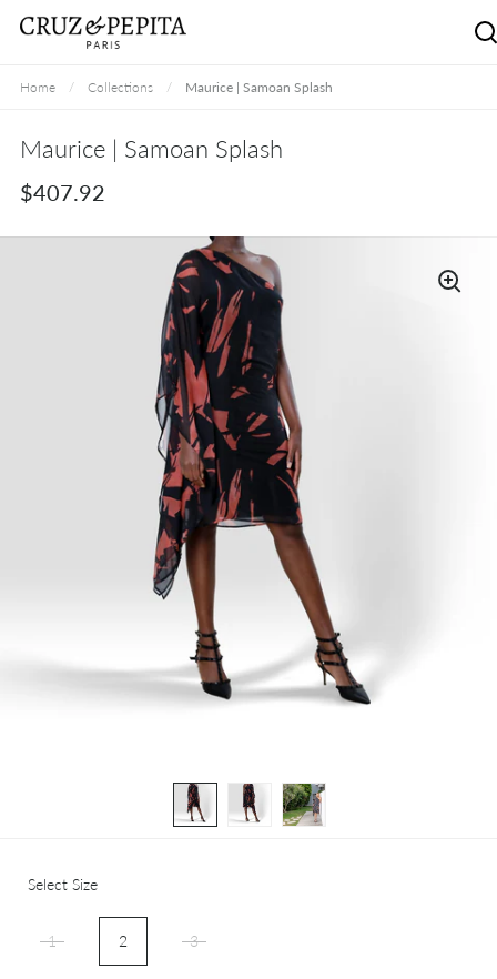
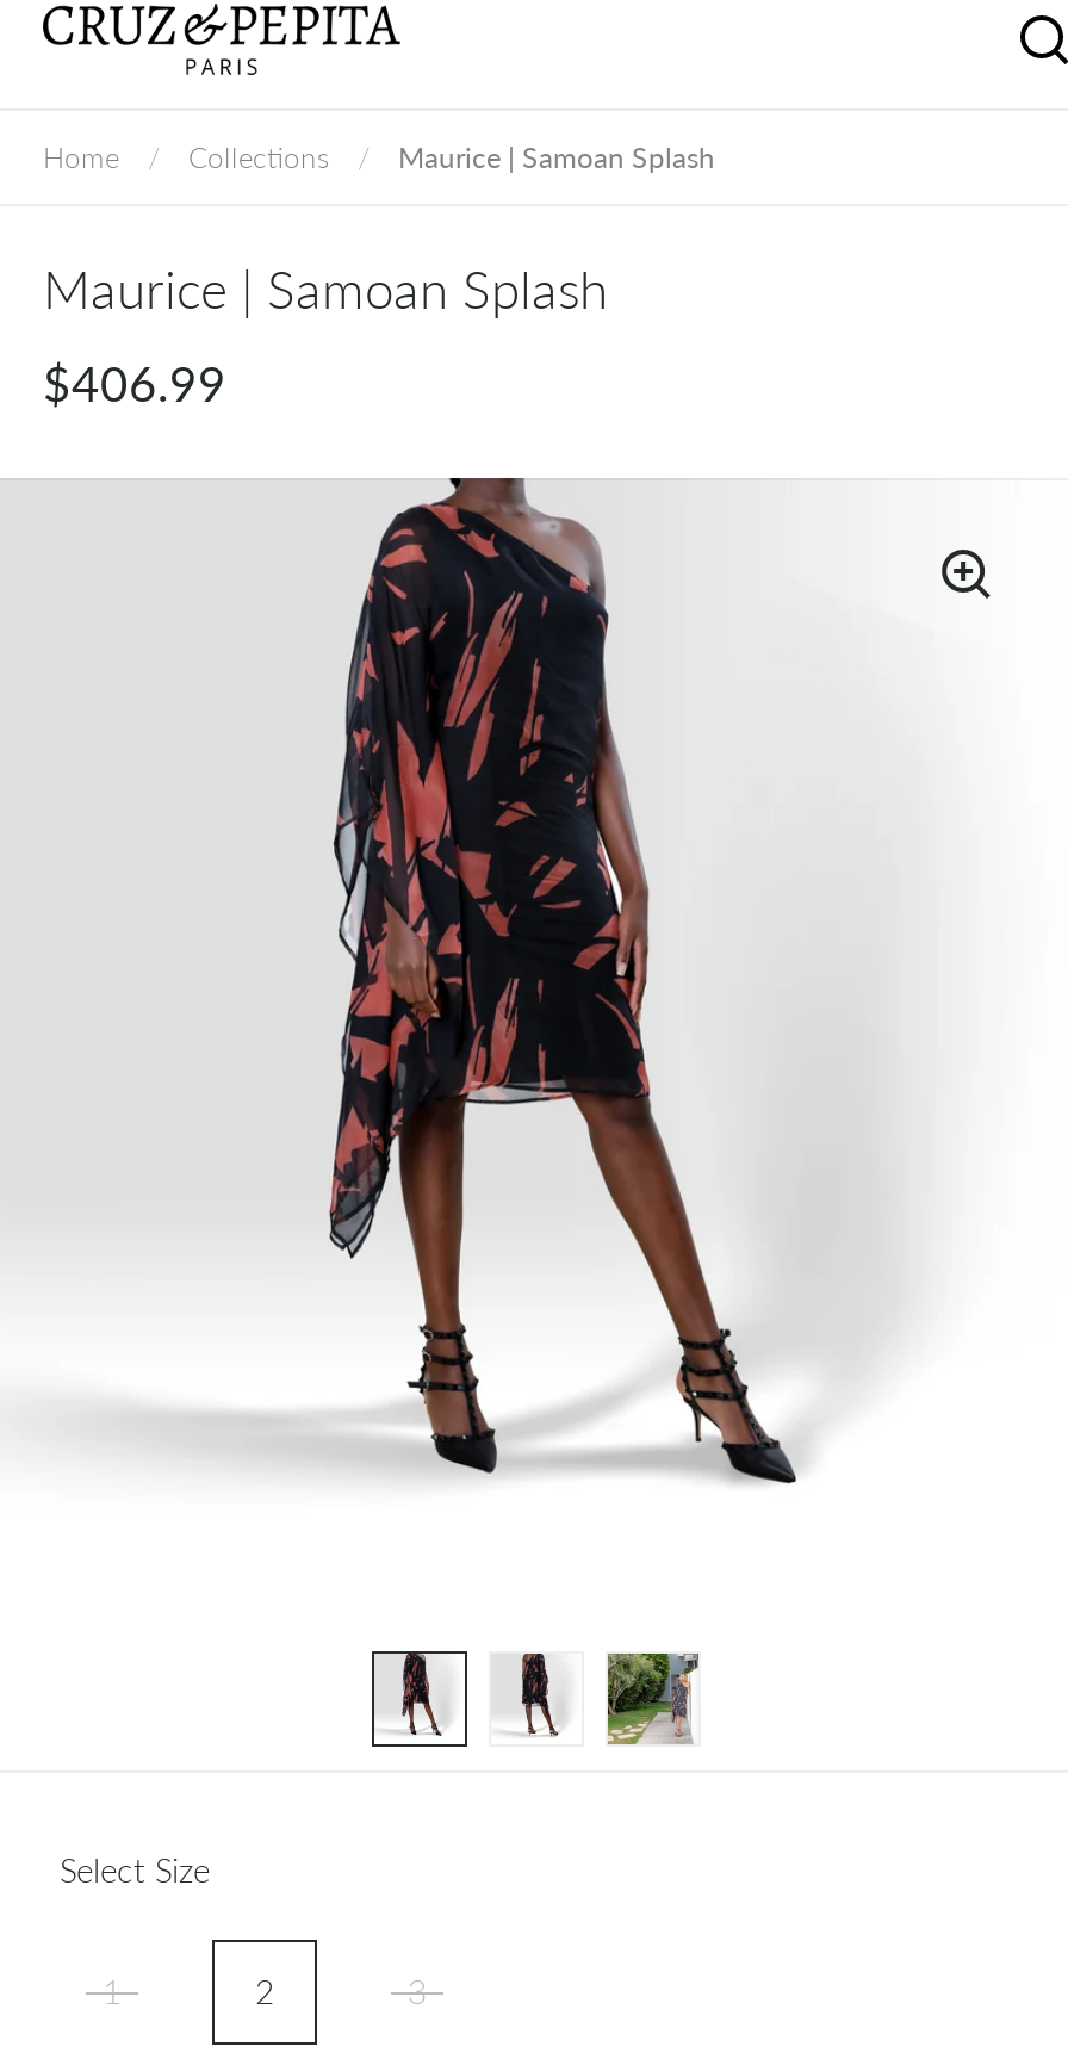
- $407.92
+ $406.99
